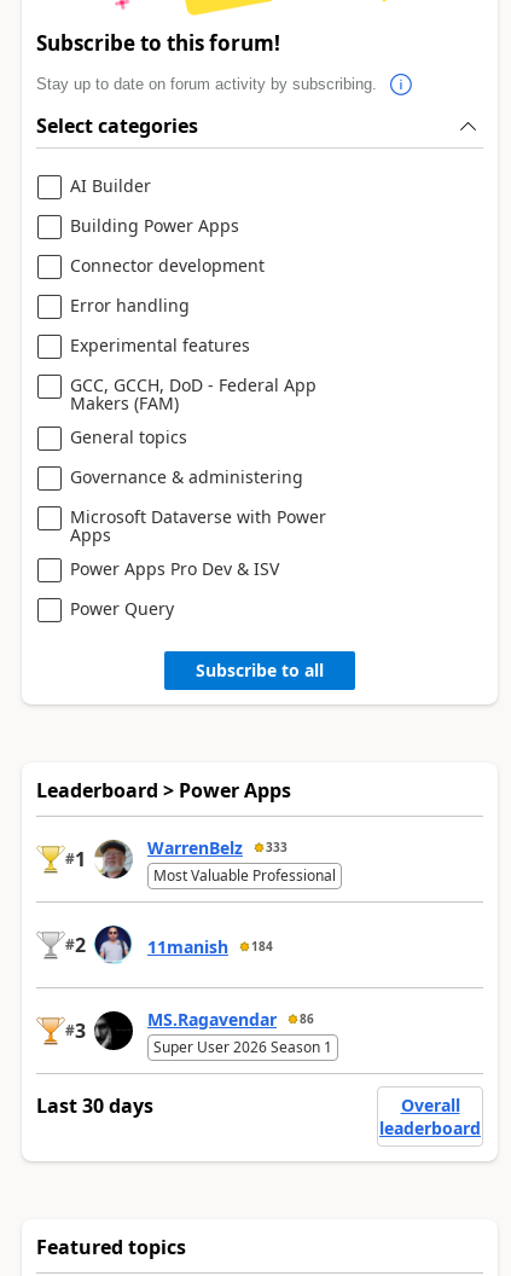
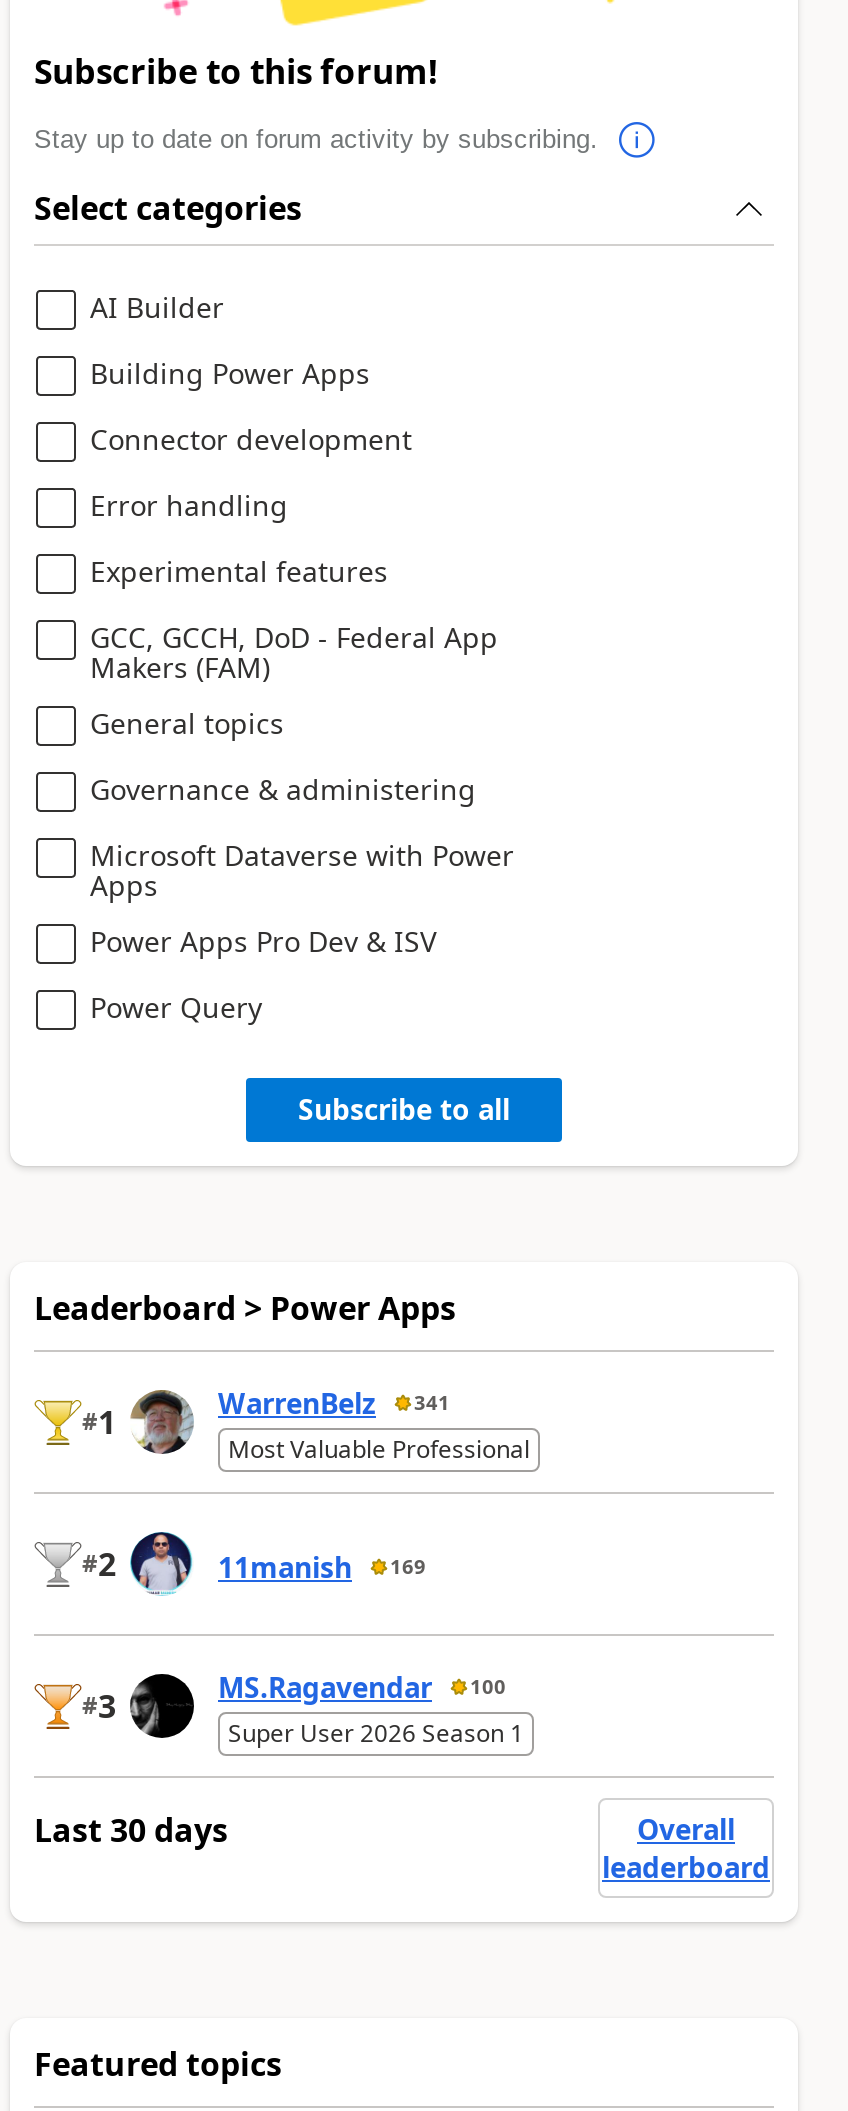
- WarrenBelz 333
+ WarrenBelz 341

- 11manish 184
+ 11manish 169

- MS.Ragavendar 86
+ MS.Ragavendar 100
